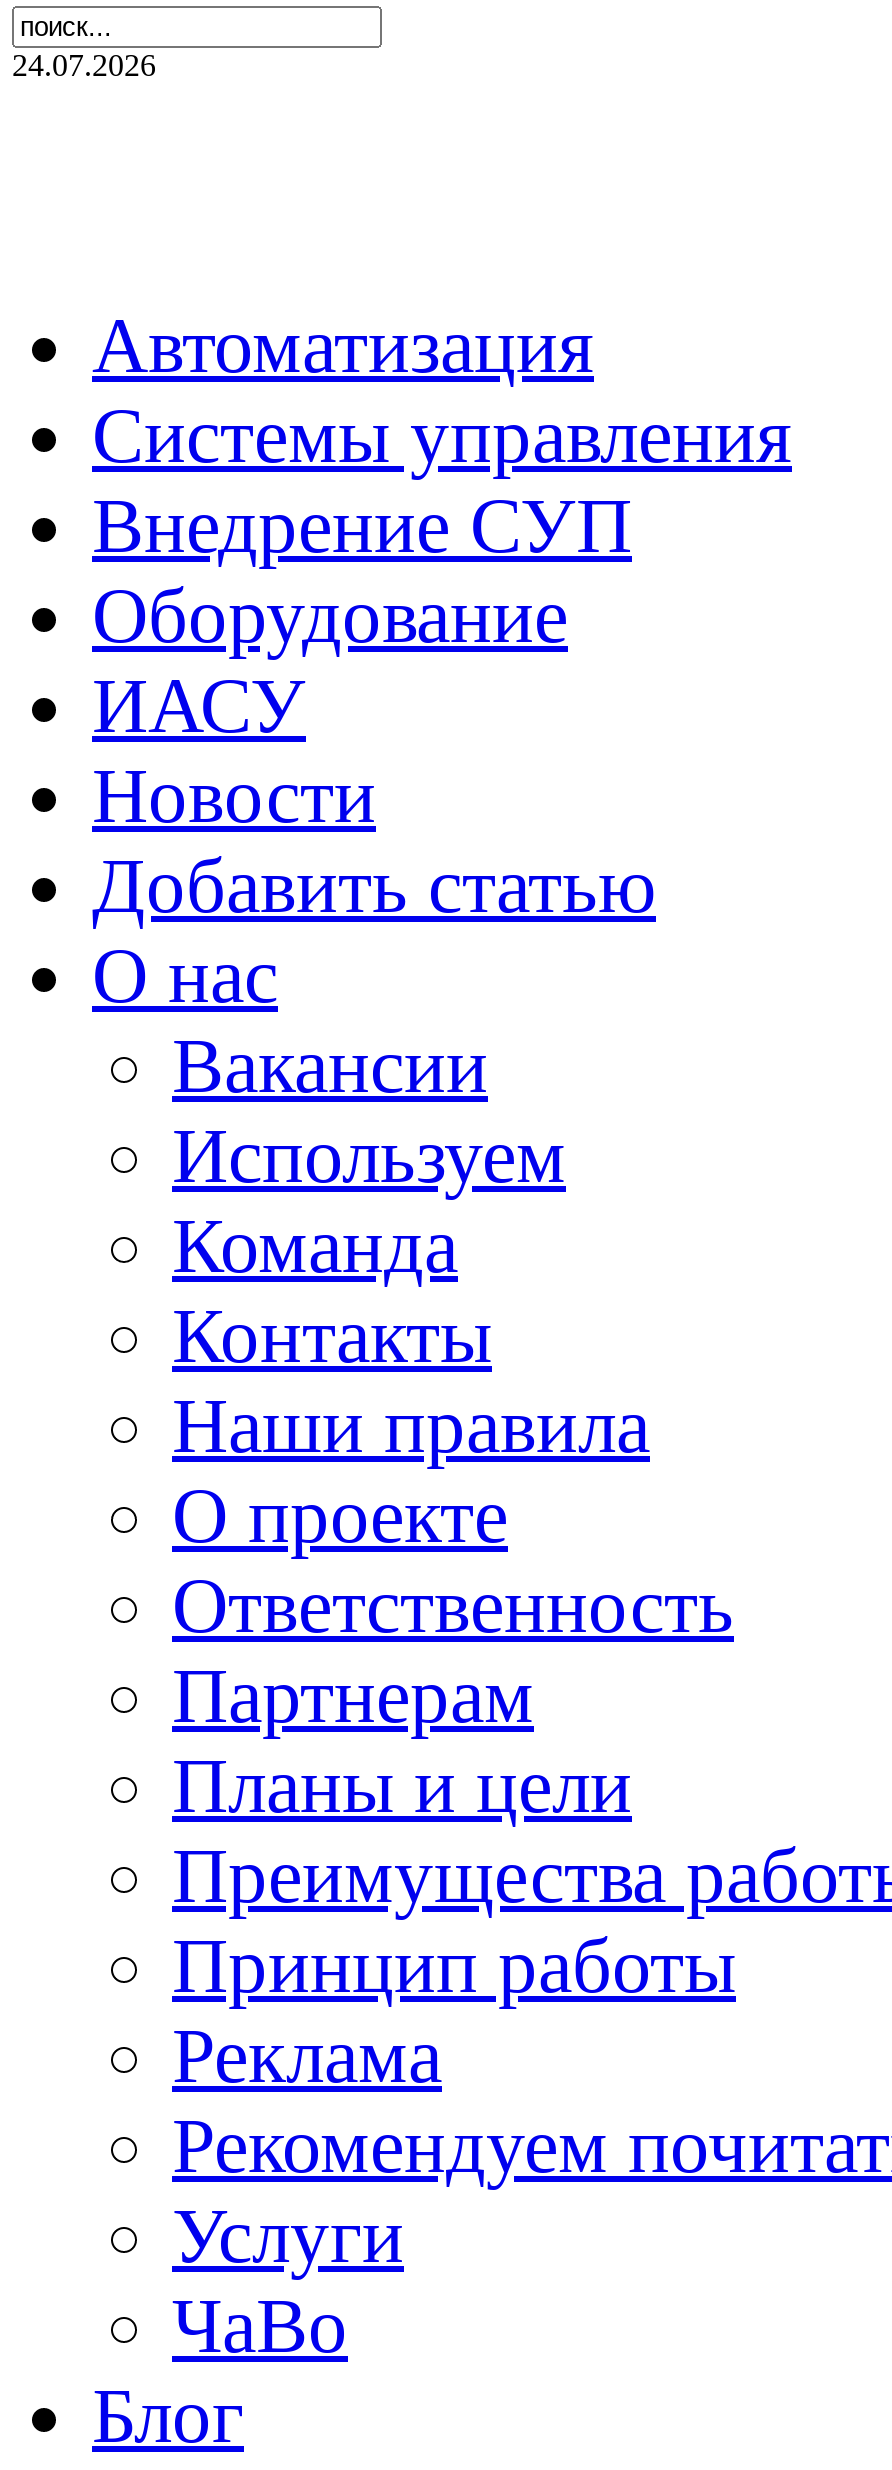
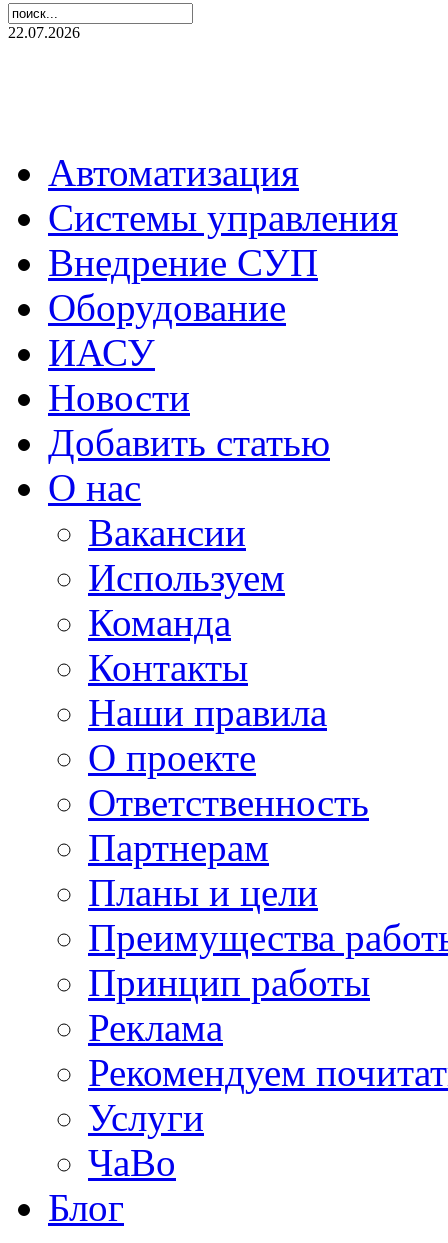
- 24.07.2026
+ 22.07.2026
